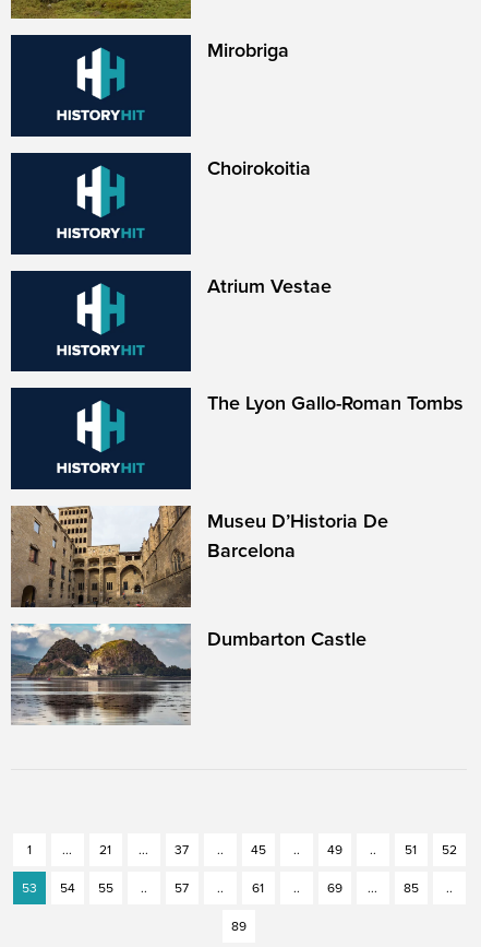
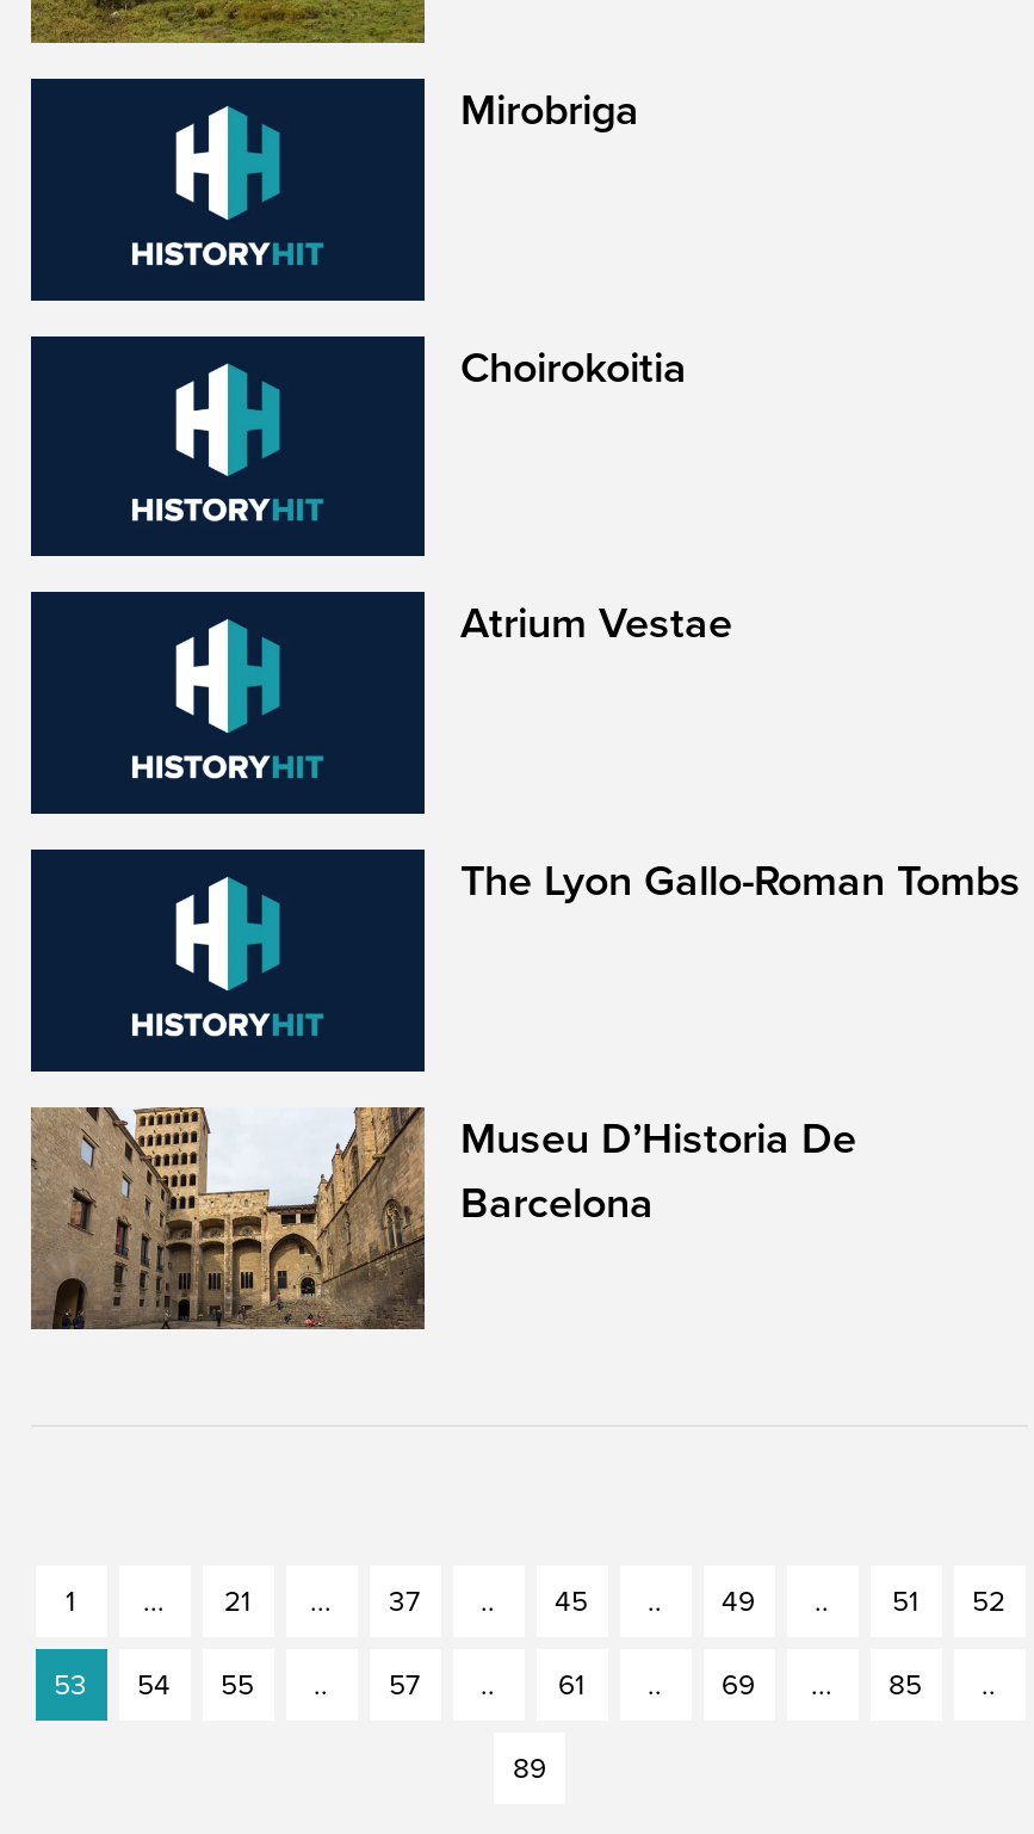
- [image]
- Dumbarton Castle
